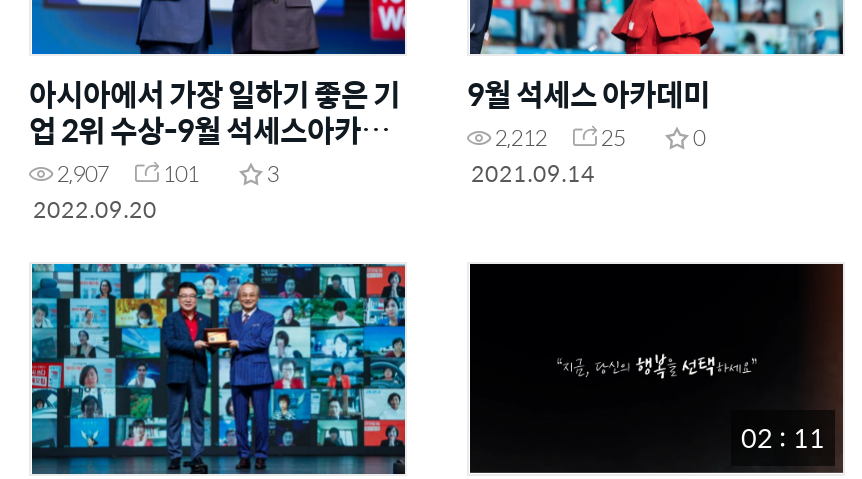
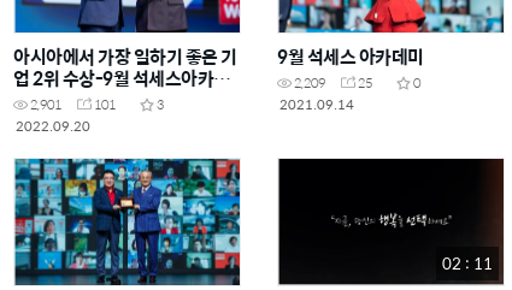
- 2,212 25
+ 2,209 25

- 미2,907 101 3
+ 미2,901 101 3
